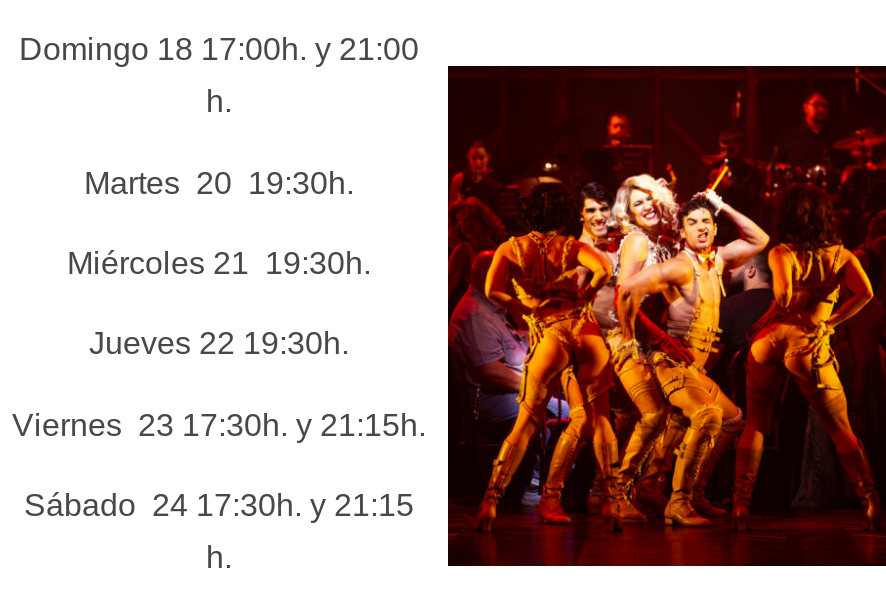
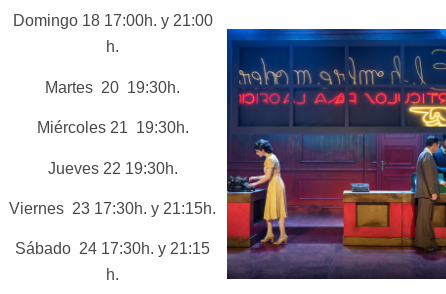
- [image]
+ [image]
